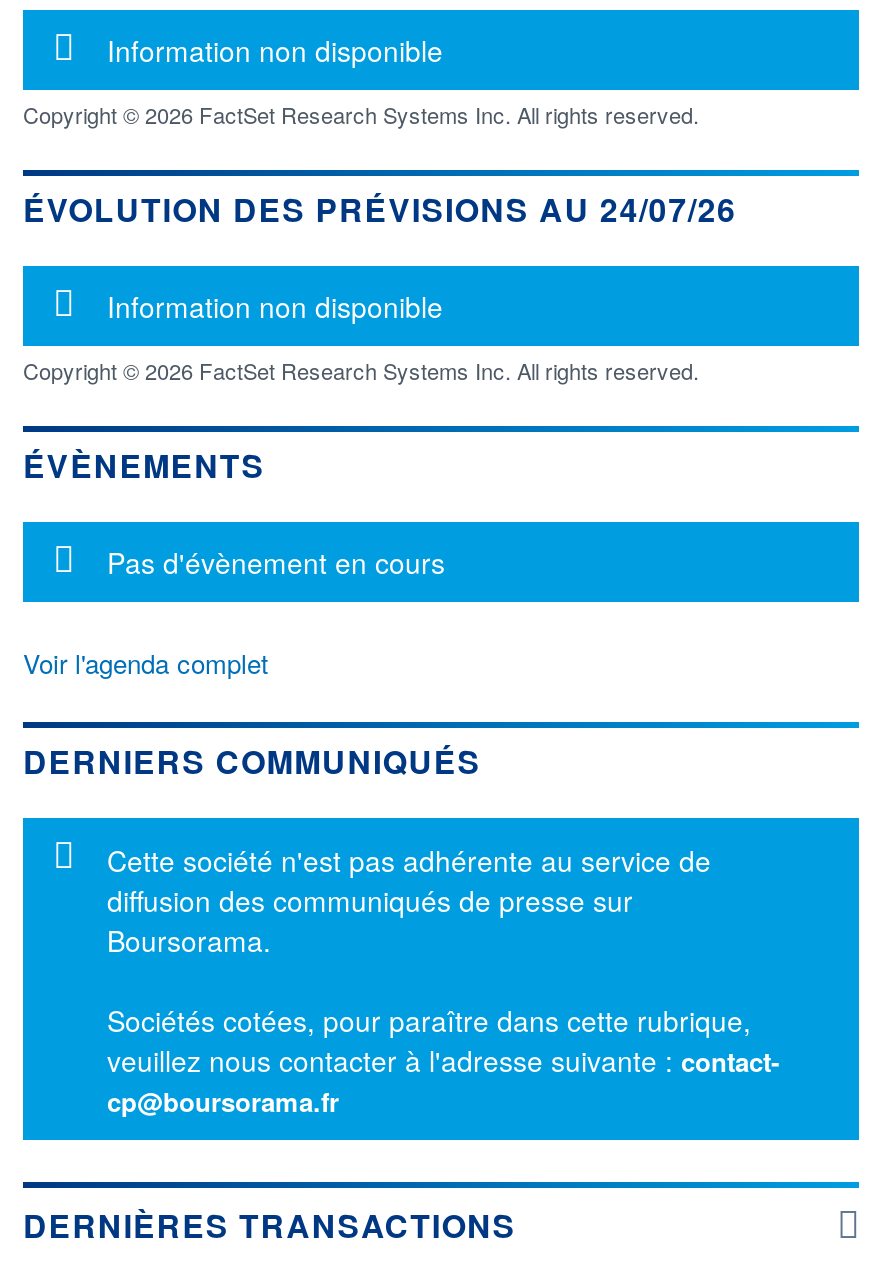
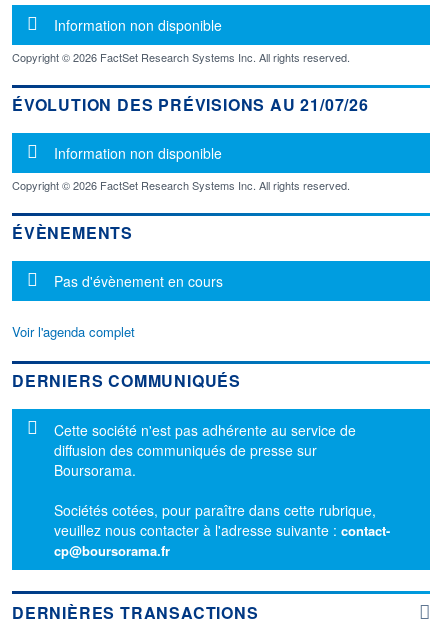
- ÉVOLUTION DES PRÉVISIONS AU 24/07/26
+ ÉVOLUTION DES PRÉVISIONS AU 21/07/26
